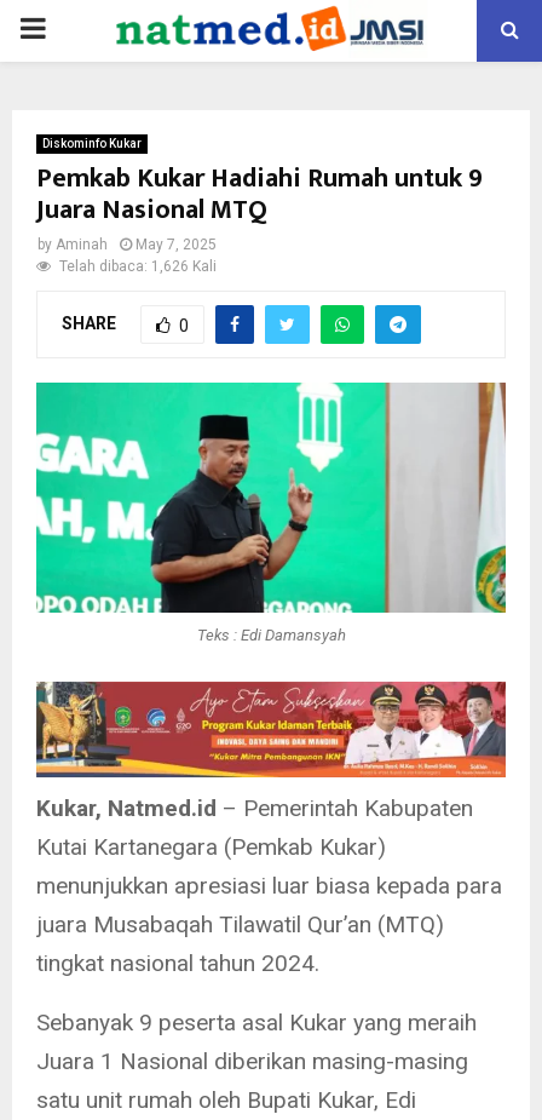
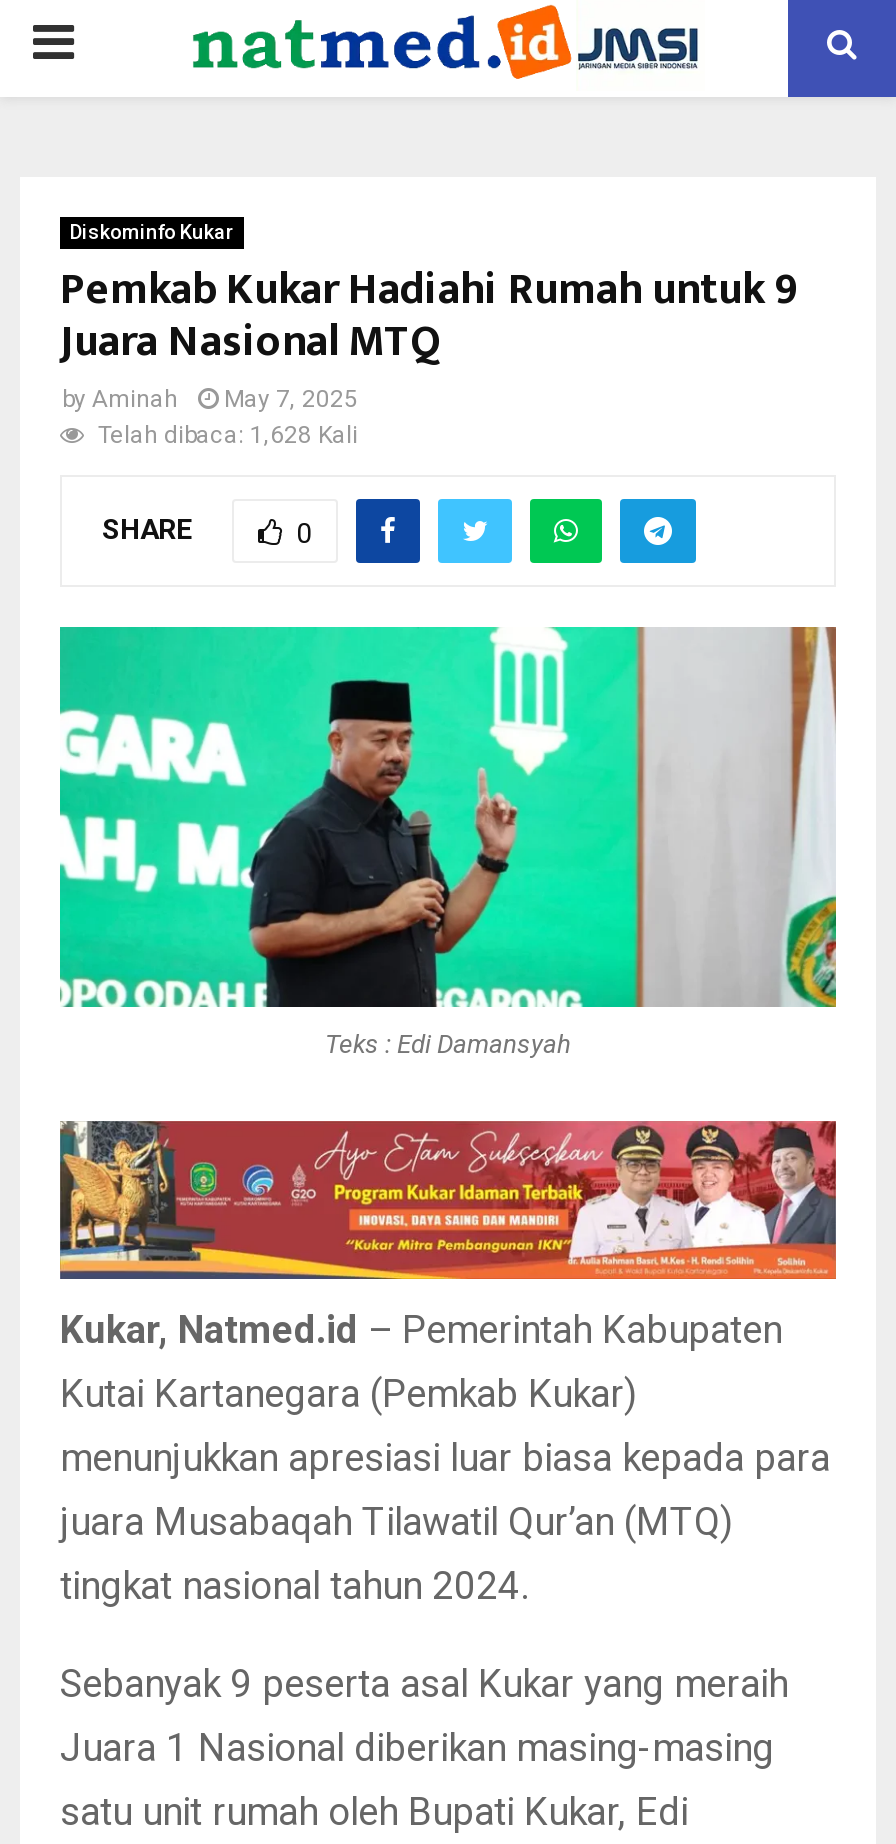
- Telah dibaca: 1,626 Kali
+ Telah dibaca: 1,628 Kali
